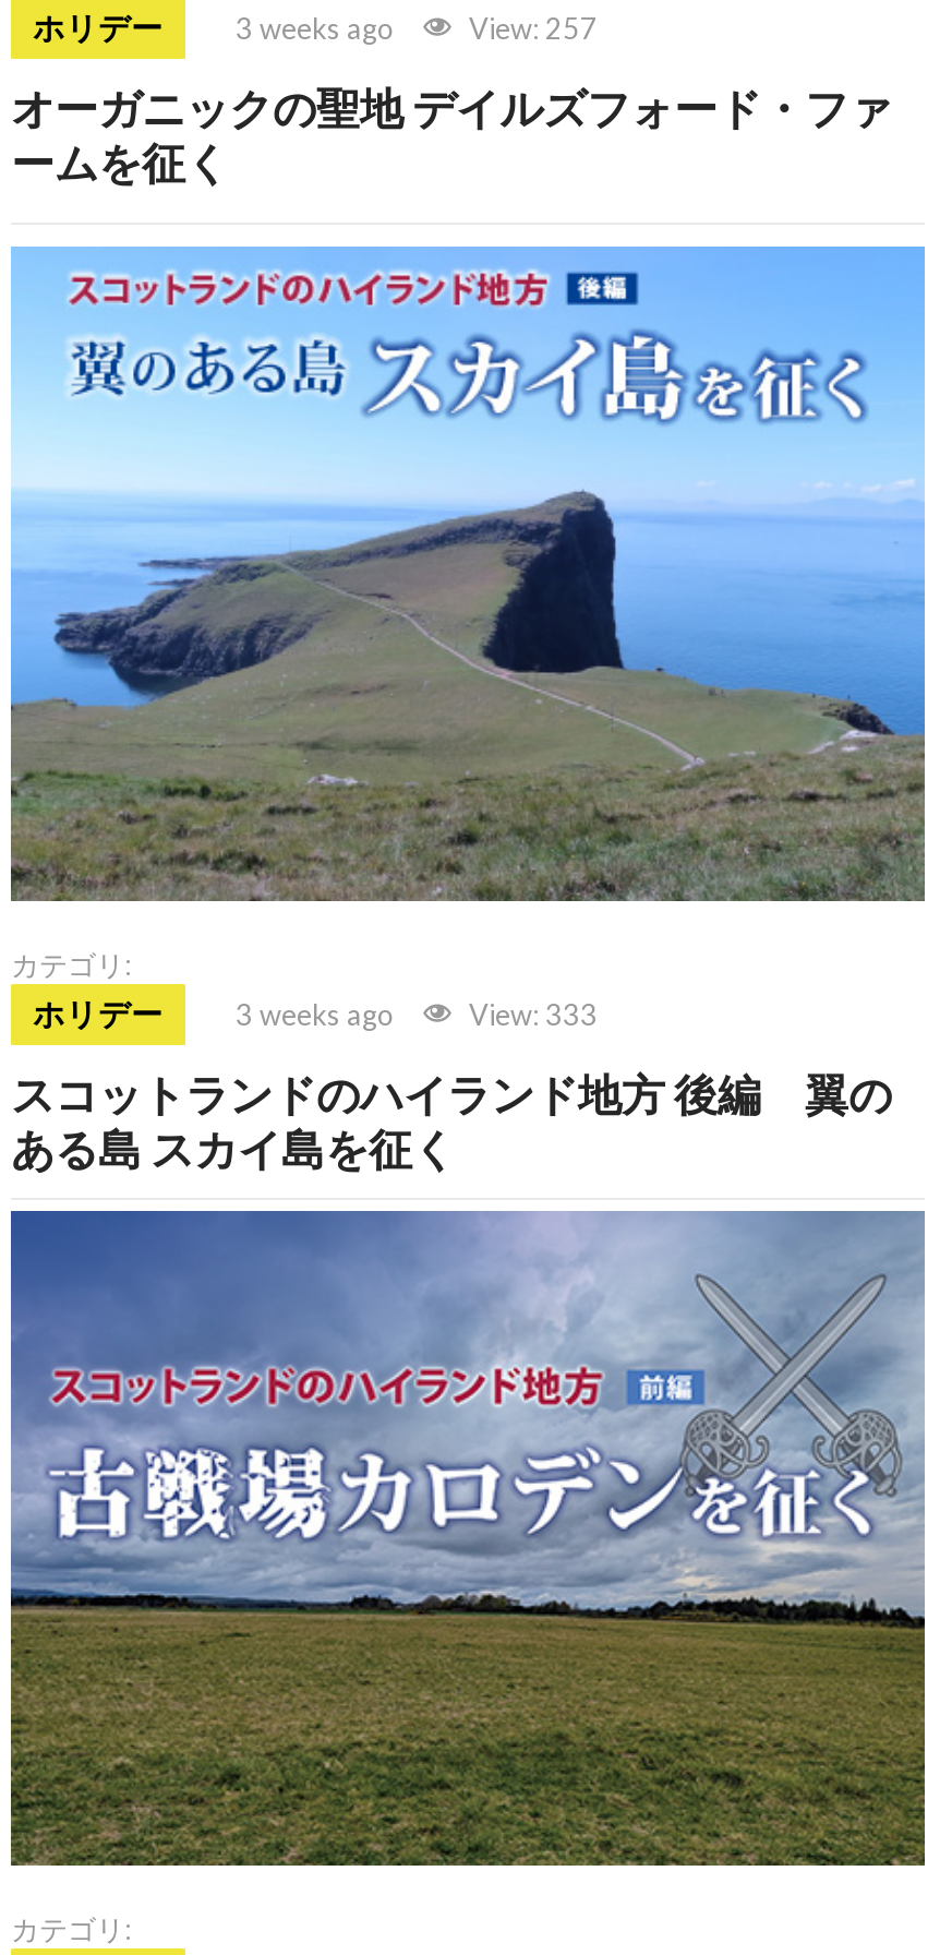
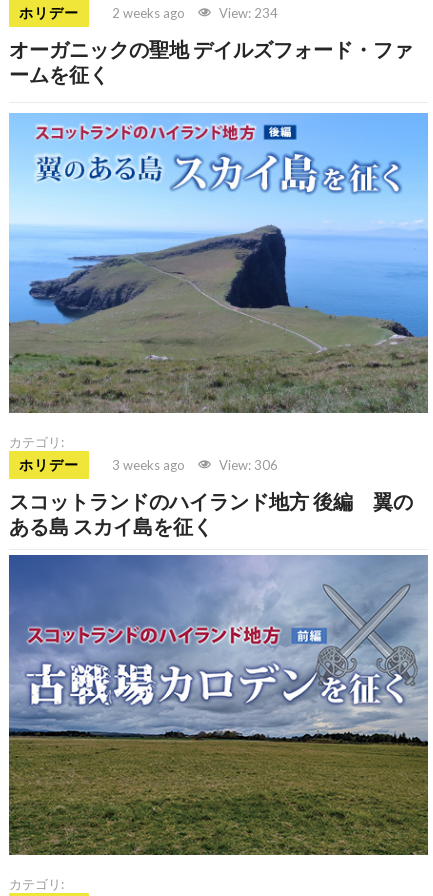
- 3 weeks ago
+ 2 weeks ago

- View: 257
+ View: 234

- View: 333
+ View: 306
